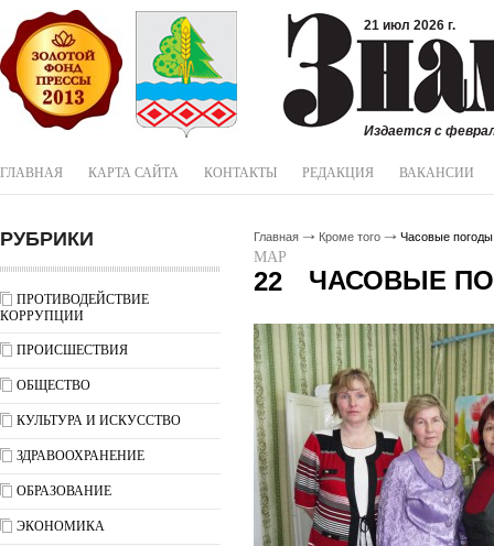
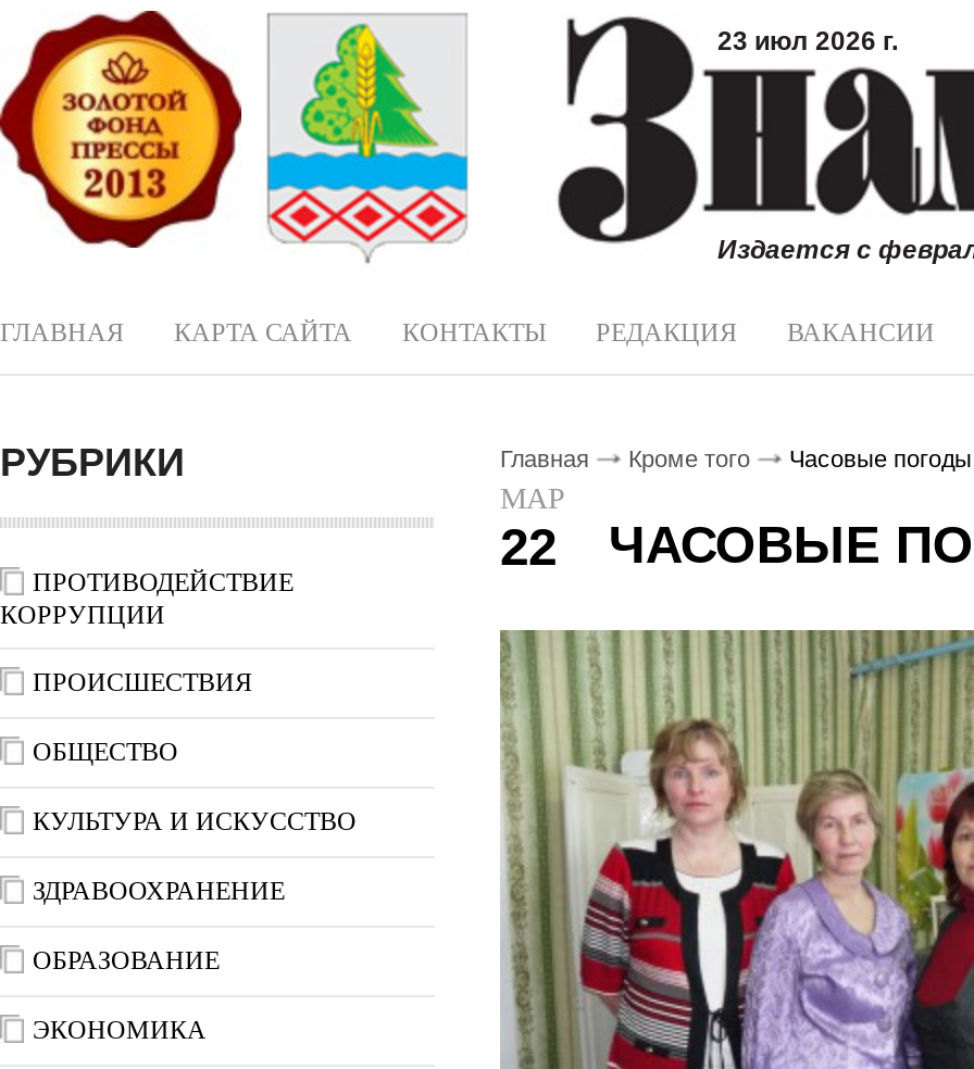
- 21 июл 2026 г.
+ 23 июл 2026 г.
